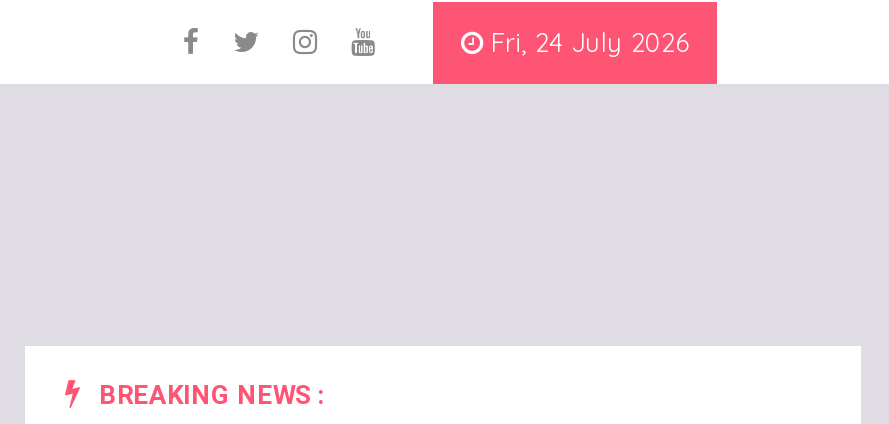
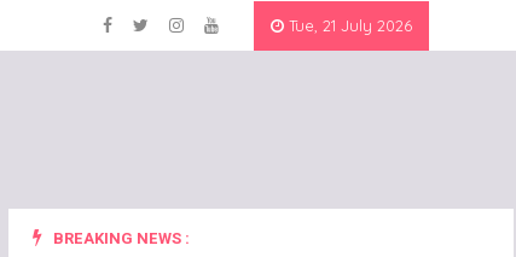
- Fri, 24 July 2026
+ Tue, 21 July 2026
